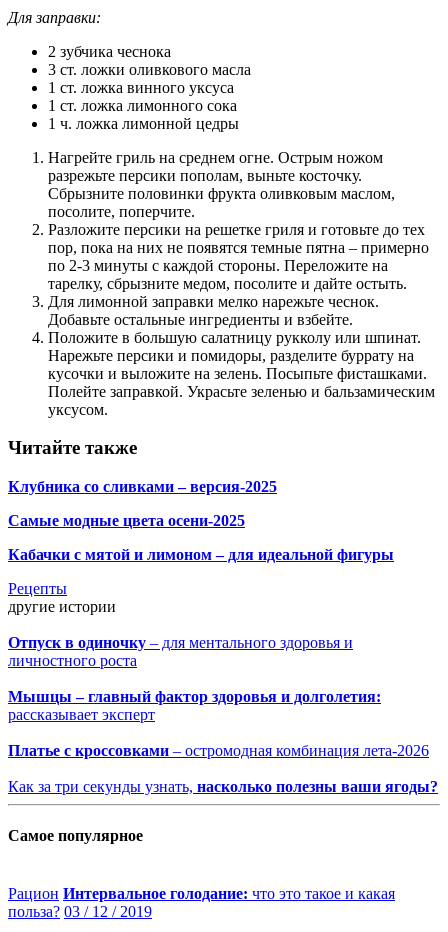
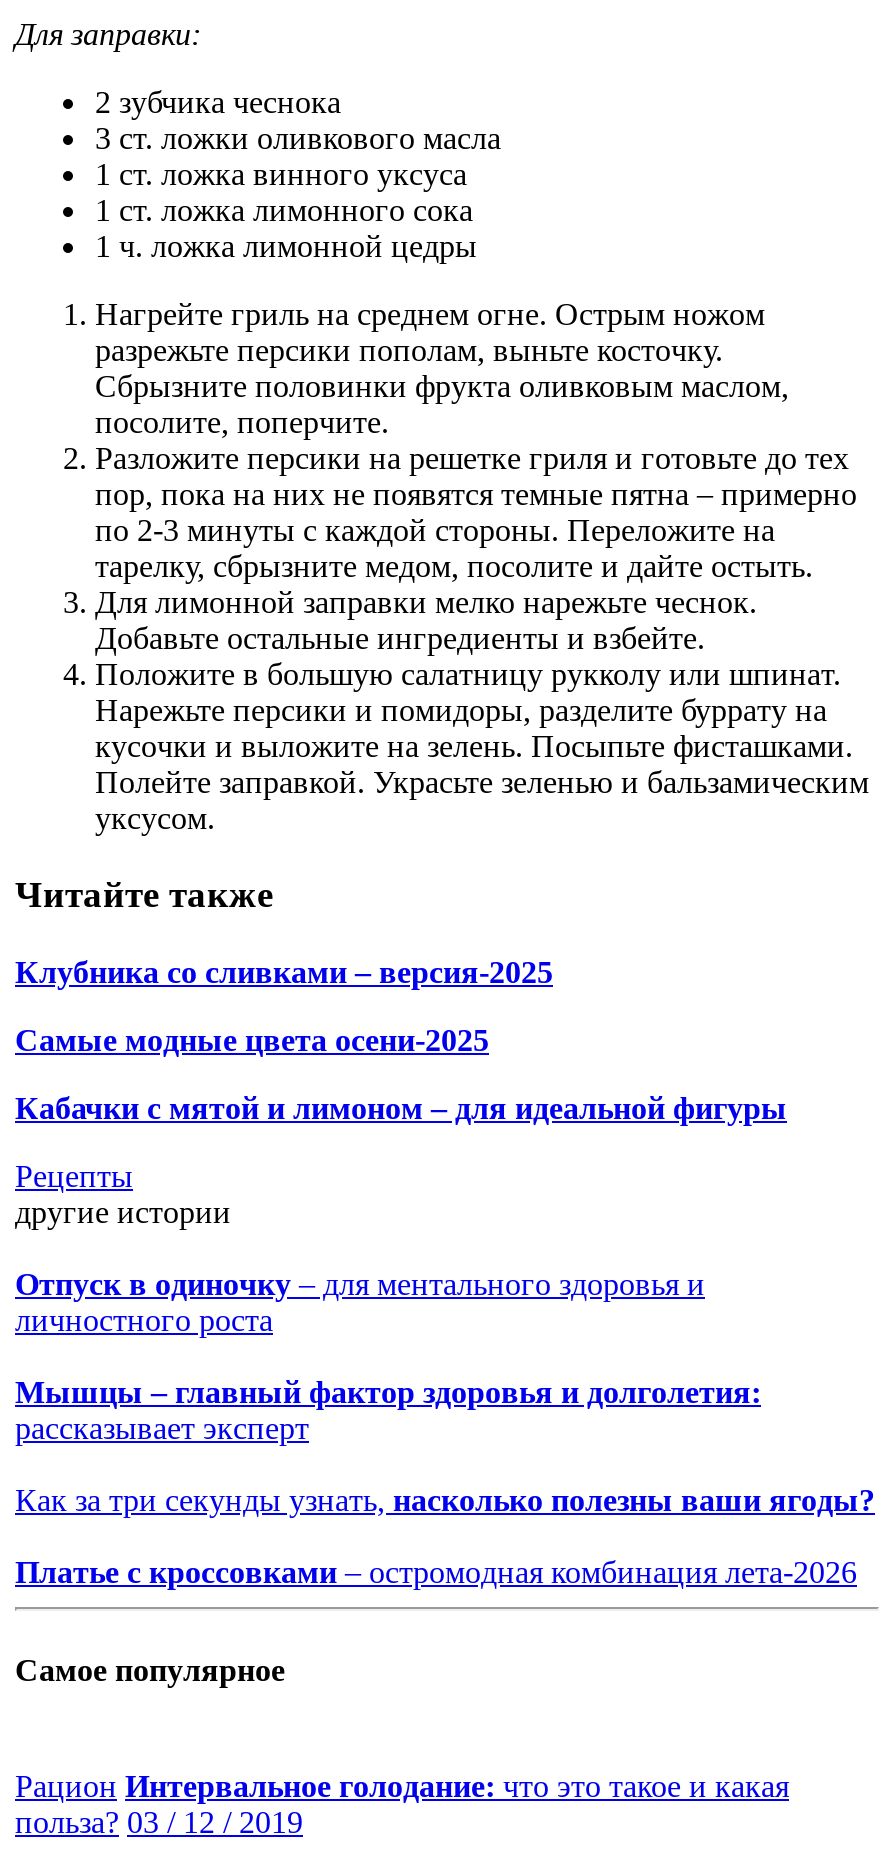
moved down: Платье с кроссовками – остромодная комбинация лета-2026

moved up: Как за три секунды узнать, насколько полезны ваши ягоды?
